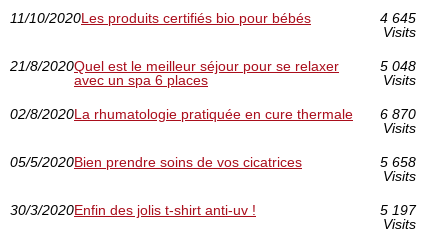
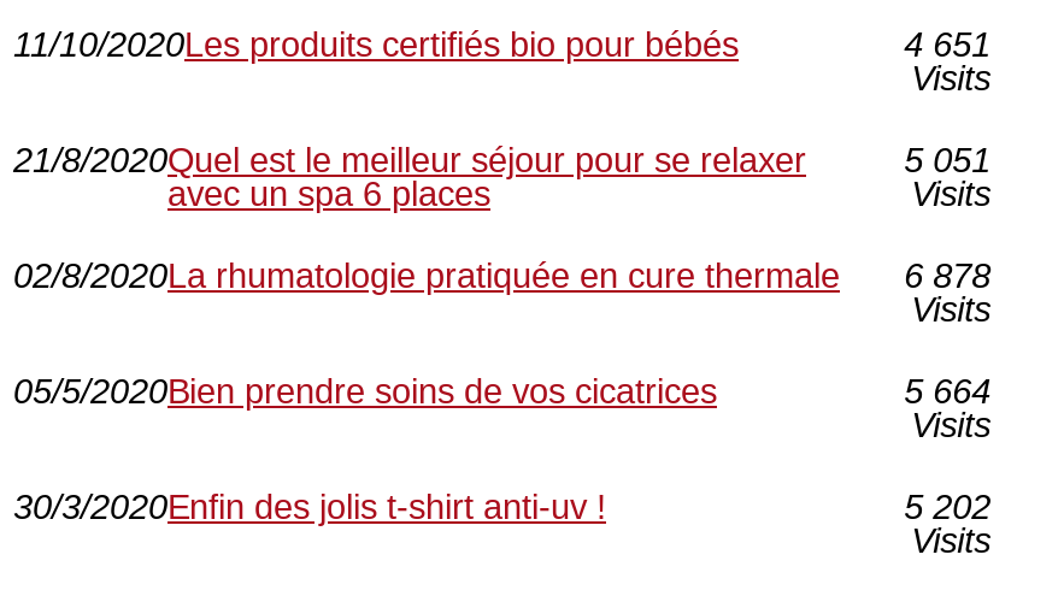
- 4 645
+ 4 651

- 5 048
+ 5 051

- 02/8/2020La rhumatologie pratiquée en cure thermale 6 870
+ 02/8/2020La rhumatologie pratiquée en cure thermale 6 878

- 5 658
+ 5 664

- 5 197
+ 5 202
